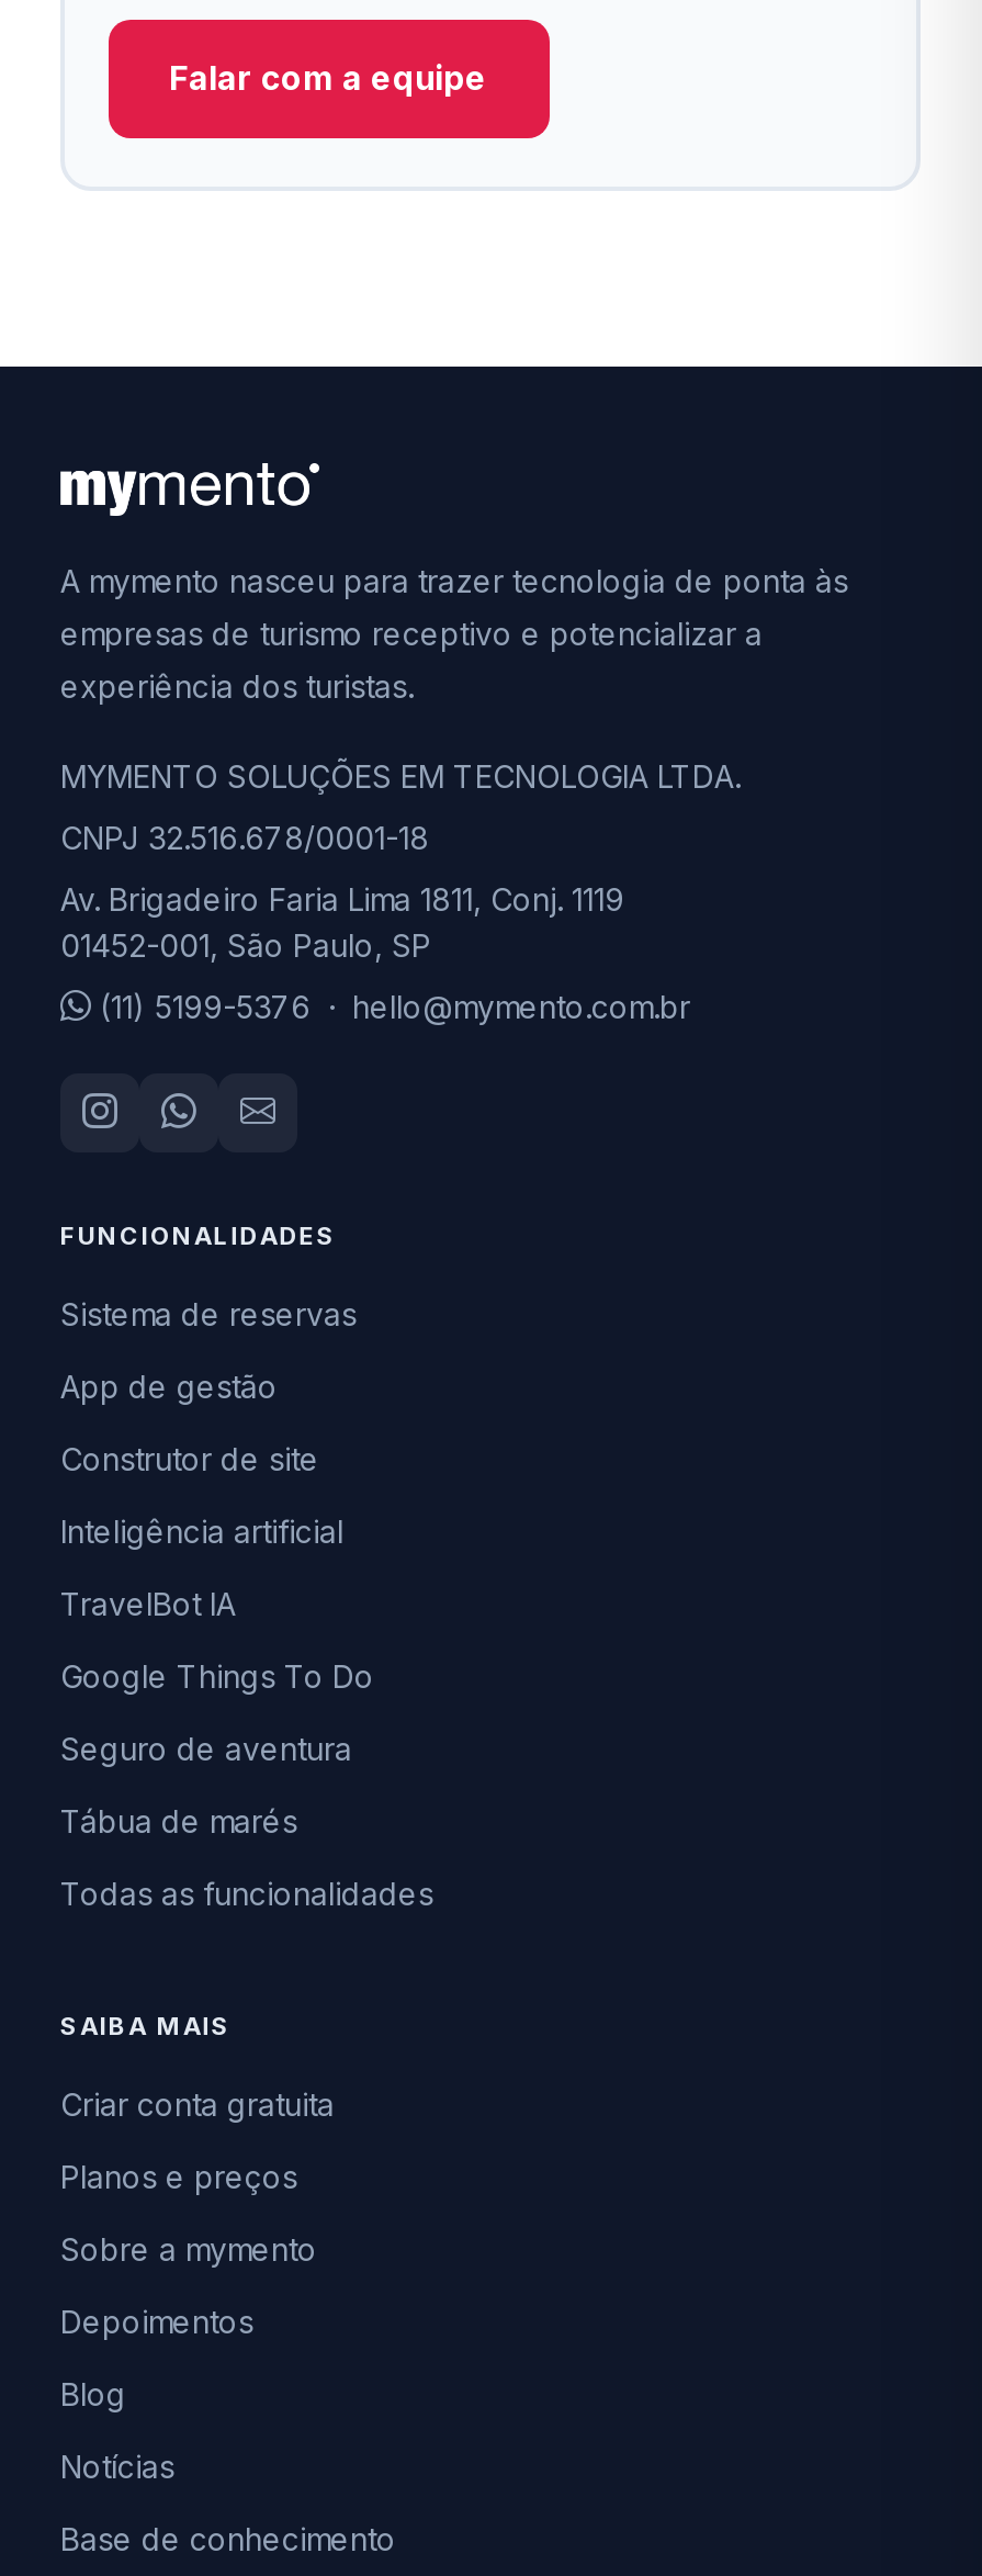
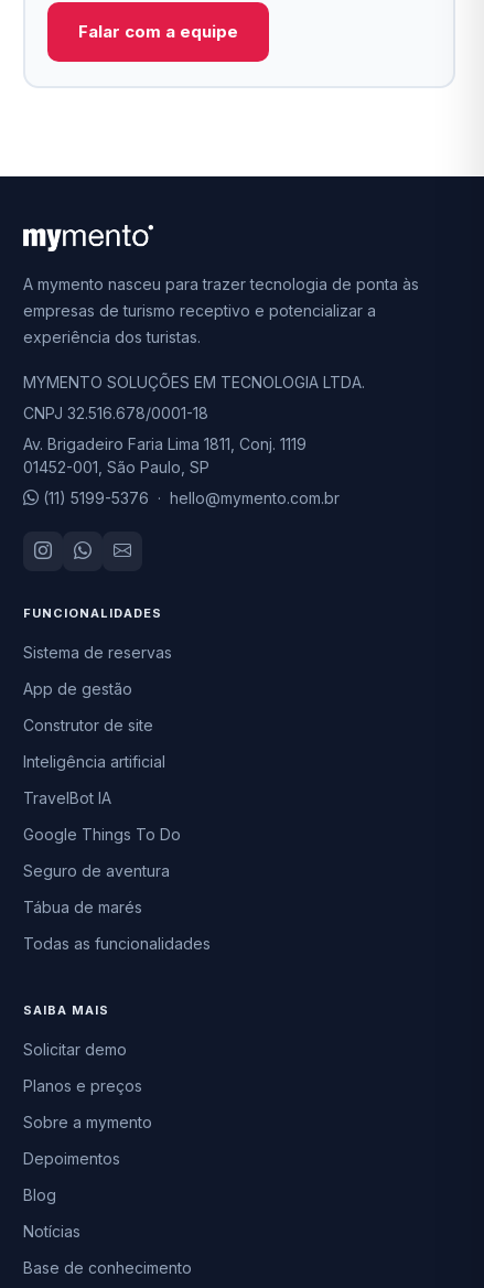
- Criar conta gratuita
+ Solicitar demo
